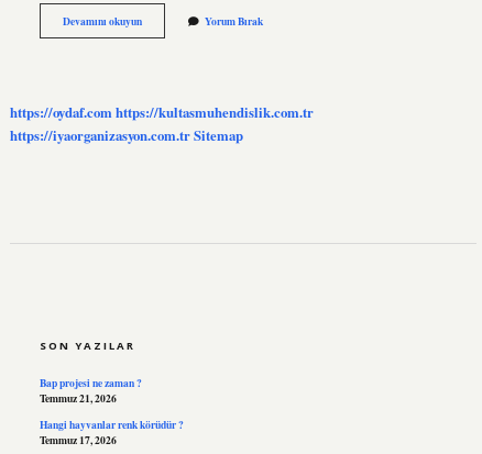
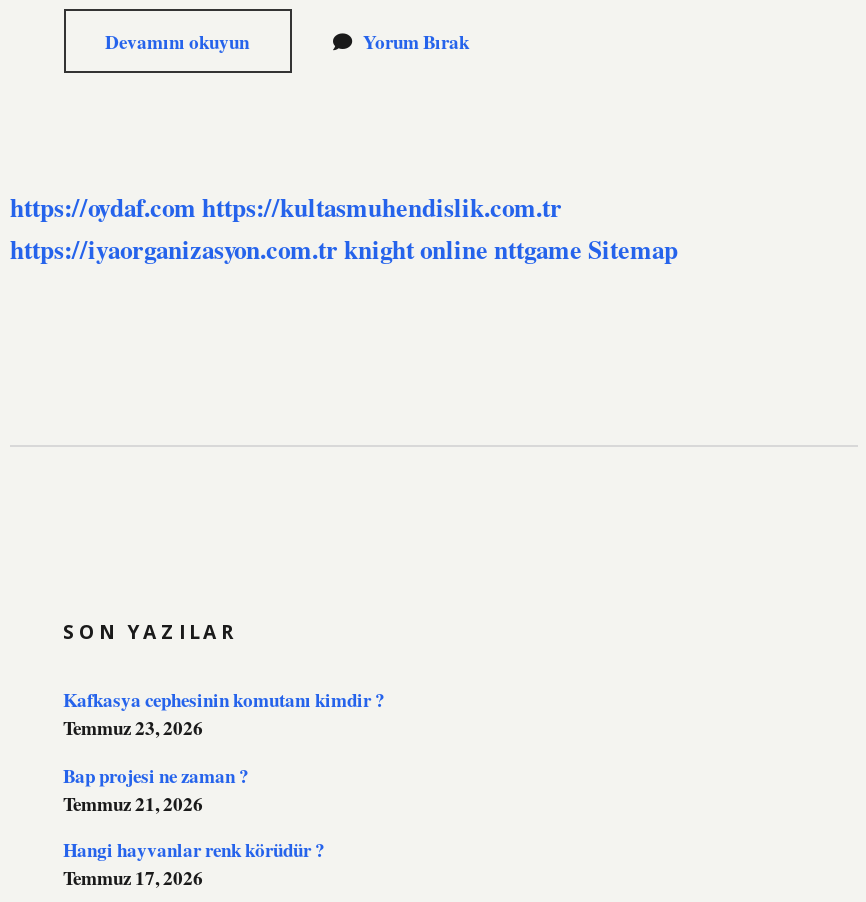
- https://iyaorganizasyon.com.tr Sitemap
+ https://iyaorganizasyon.com.tr knight online nttgame Sitemap

+ Kafkasya cephesinin komutanı kimdir ?
+ Temmuz 23, 2026
